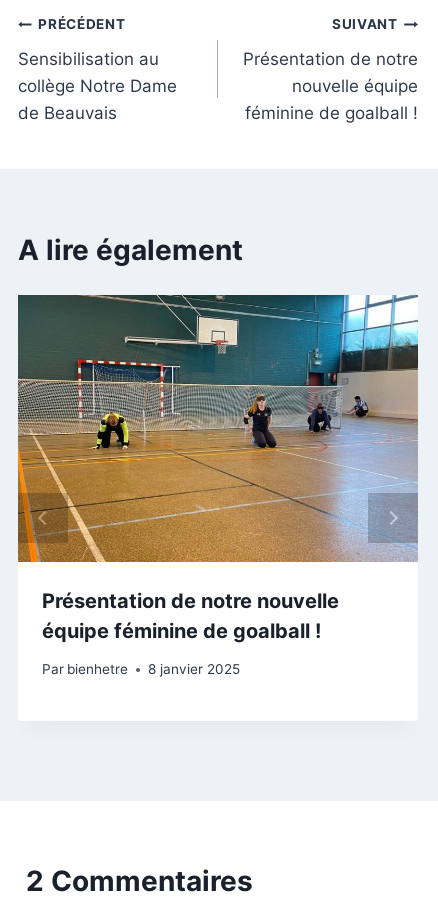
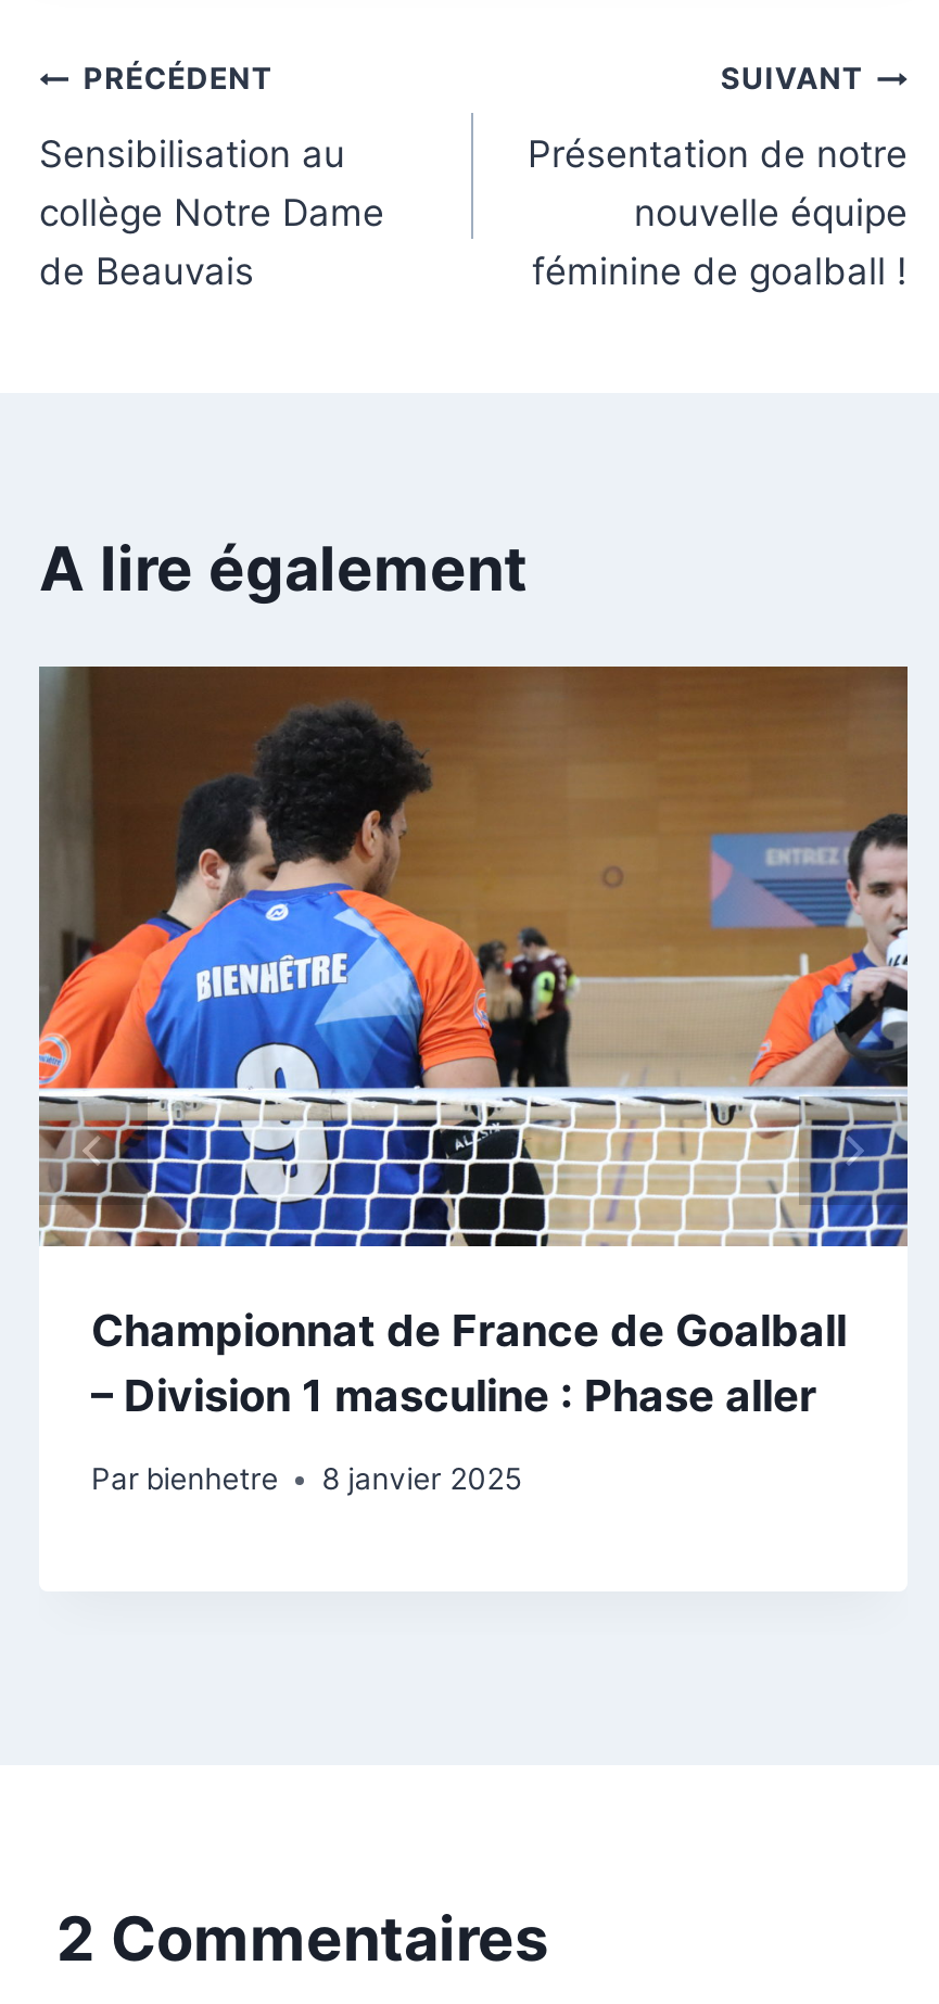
- [image]
- Présentation de notre nouvelle
- équipe féminine de goalball !
+ [image]
+ Championnat de France de Goalball
+ – Division 1 masculine : Phase aller
